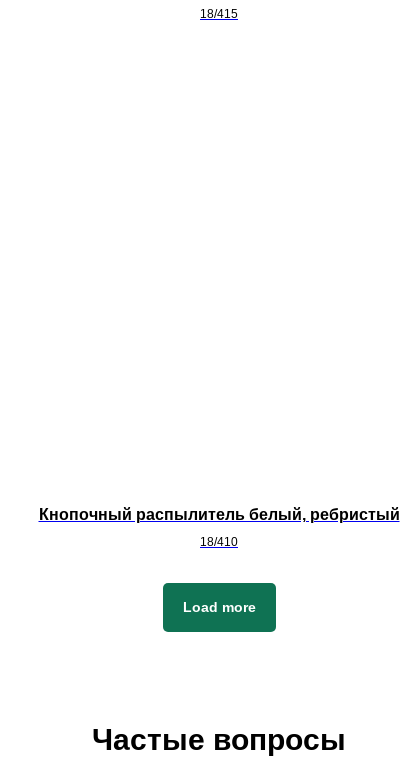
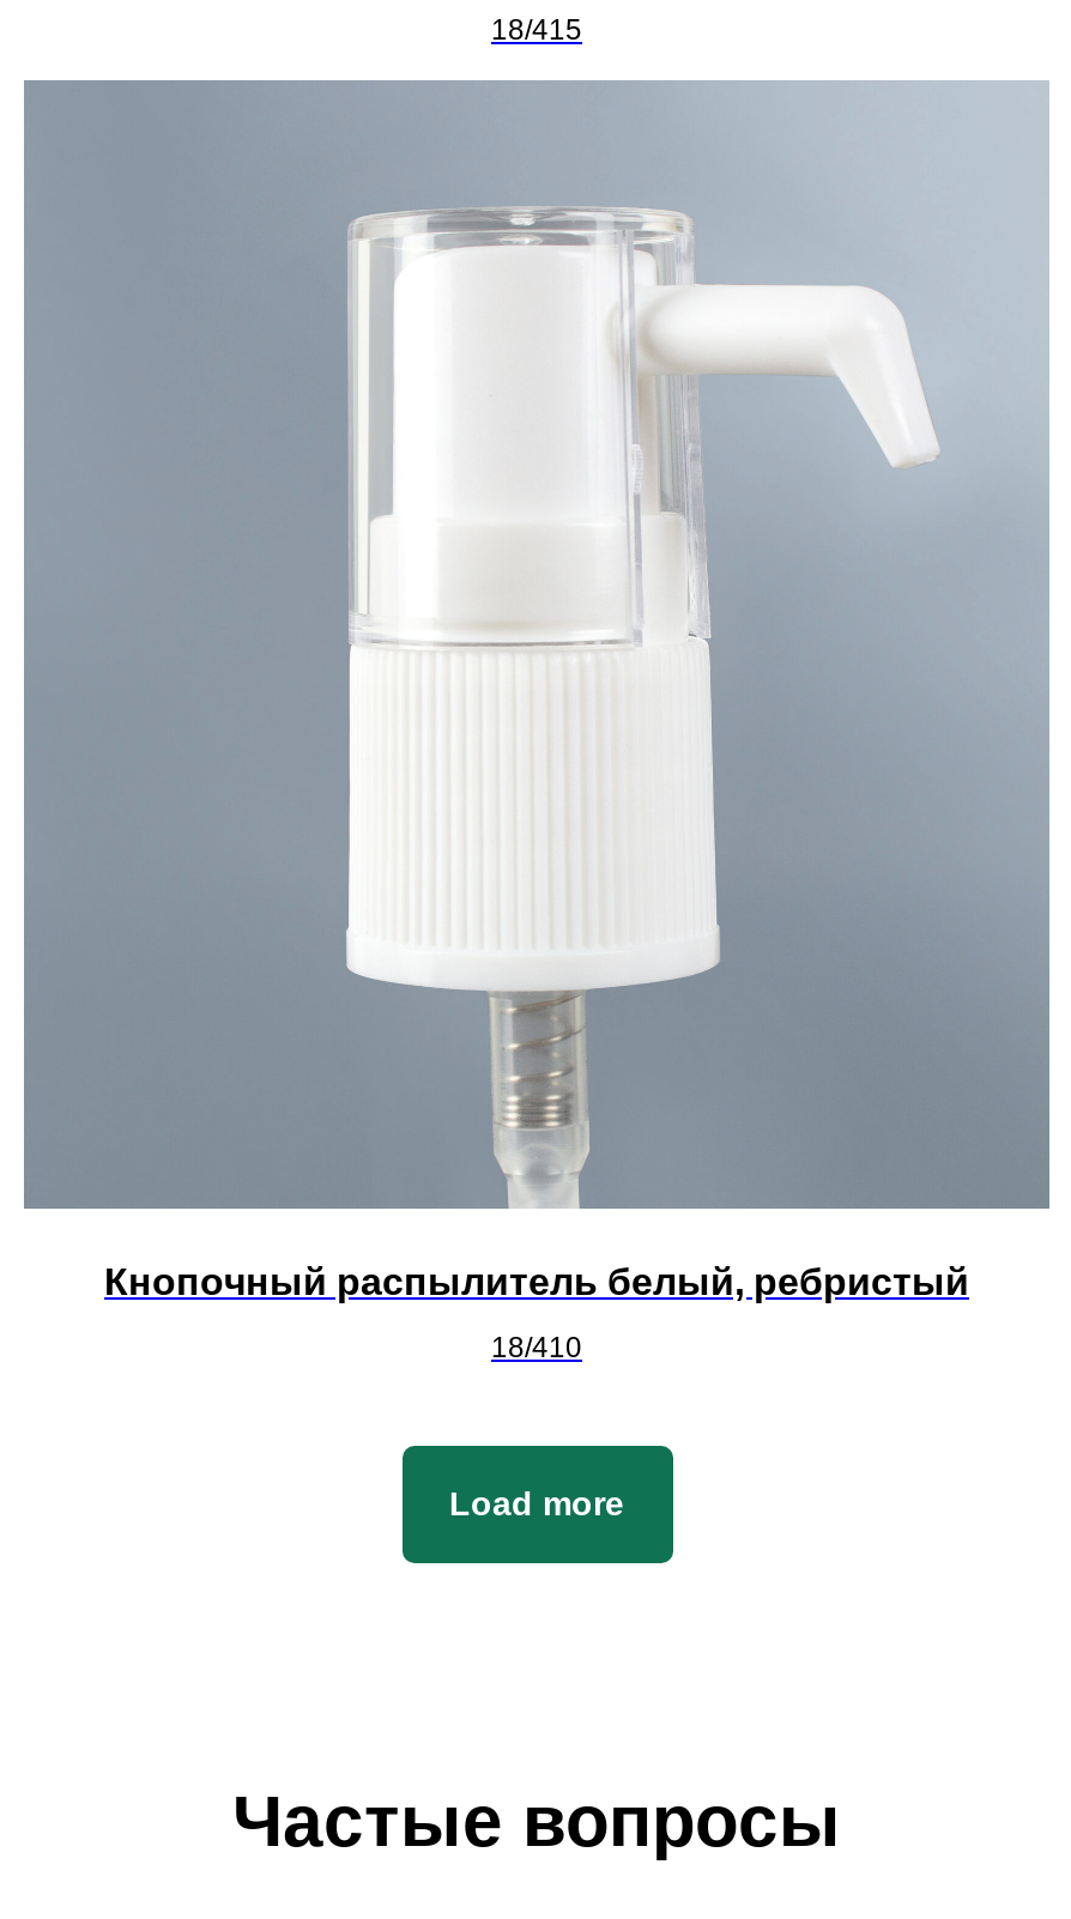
+ [image]
